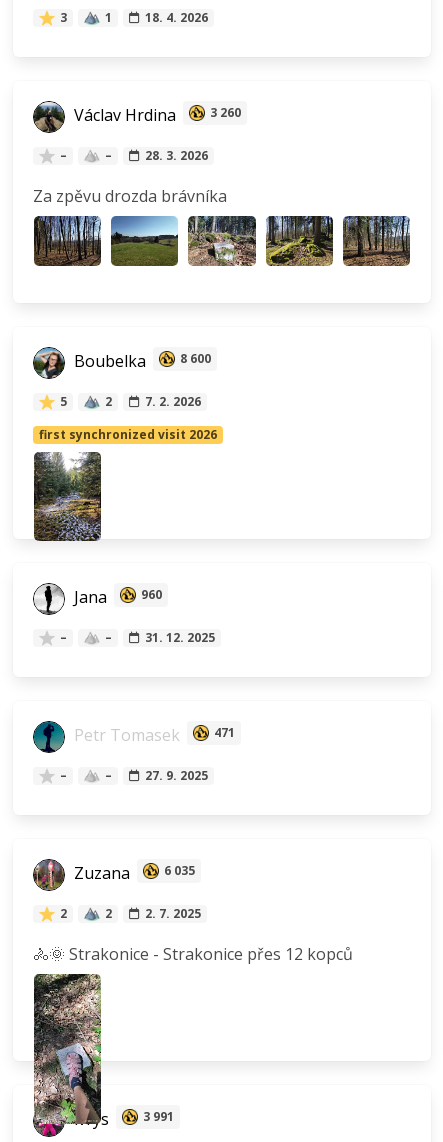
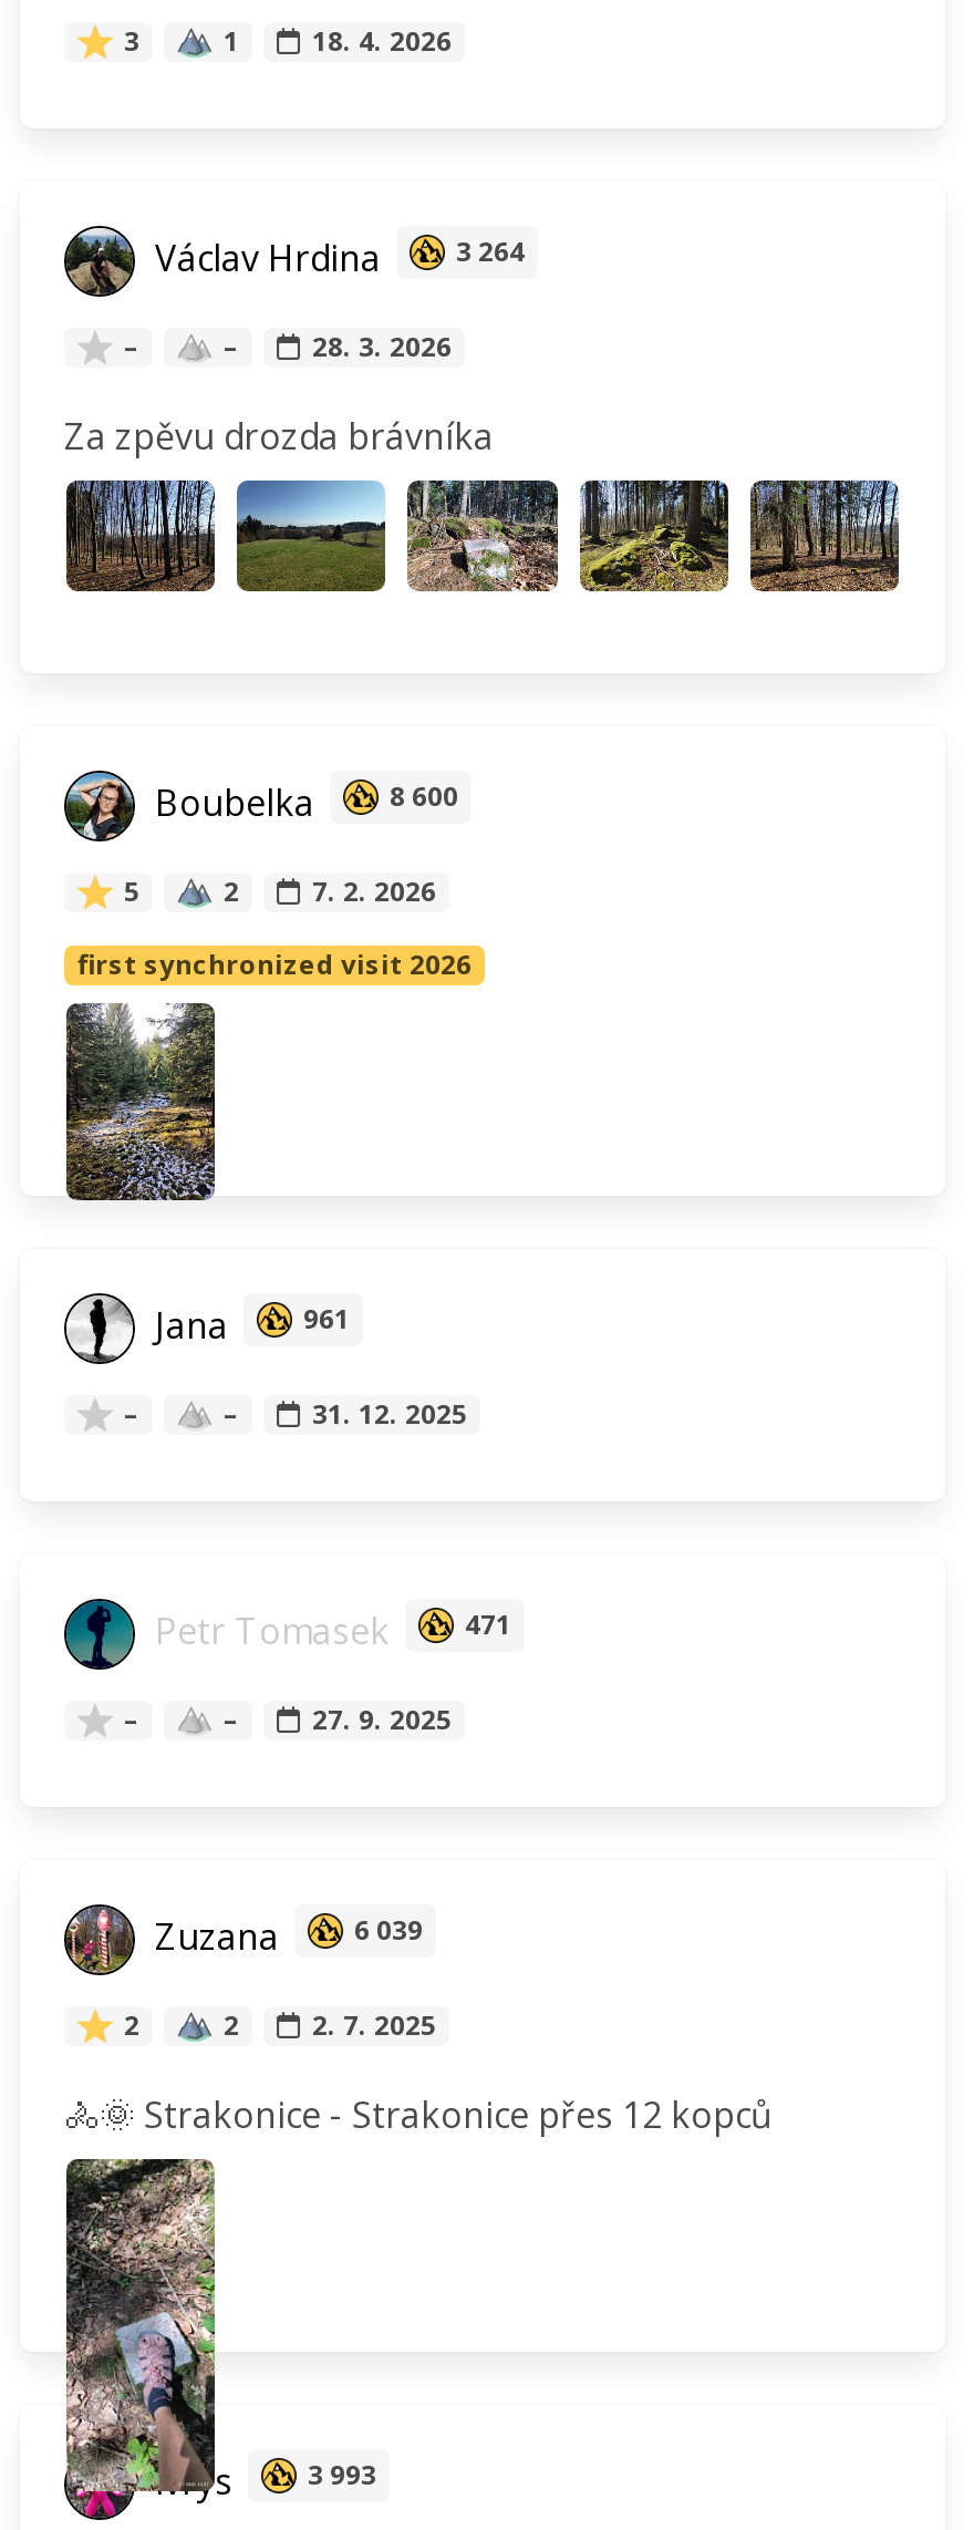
- Václav Hrdina 3 260
+ Václav Hrdina 3 264

- Jana 960
+ Jana 961

- Zuzana 6 035
+ Zuzana 6 039

- 3 991
+ 3 993
